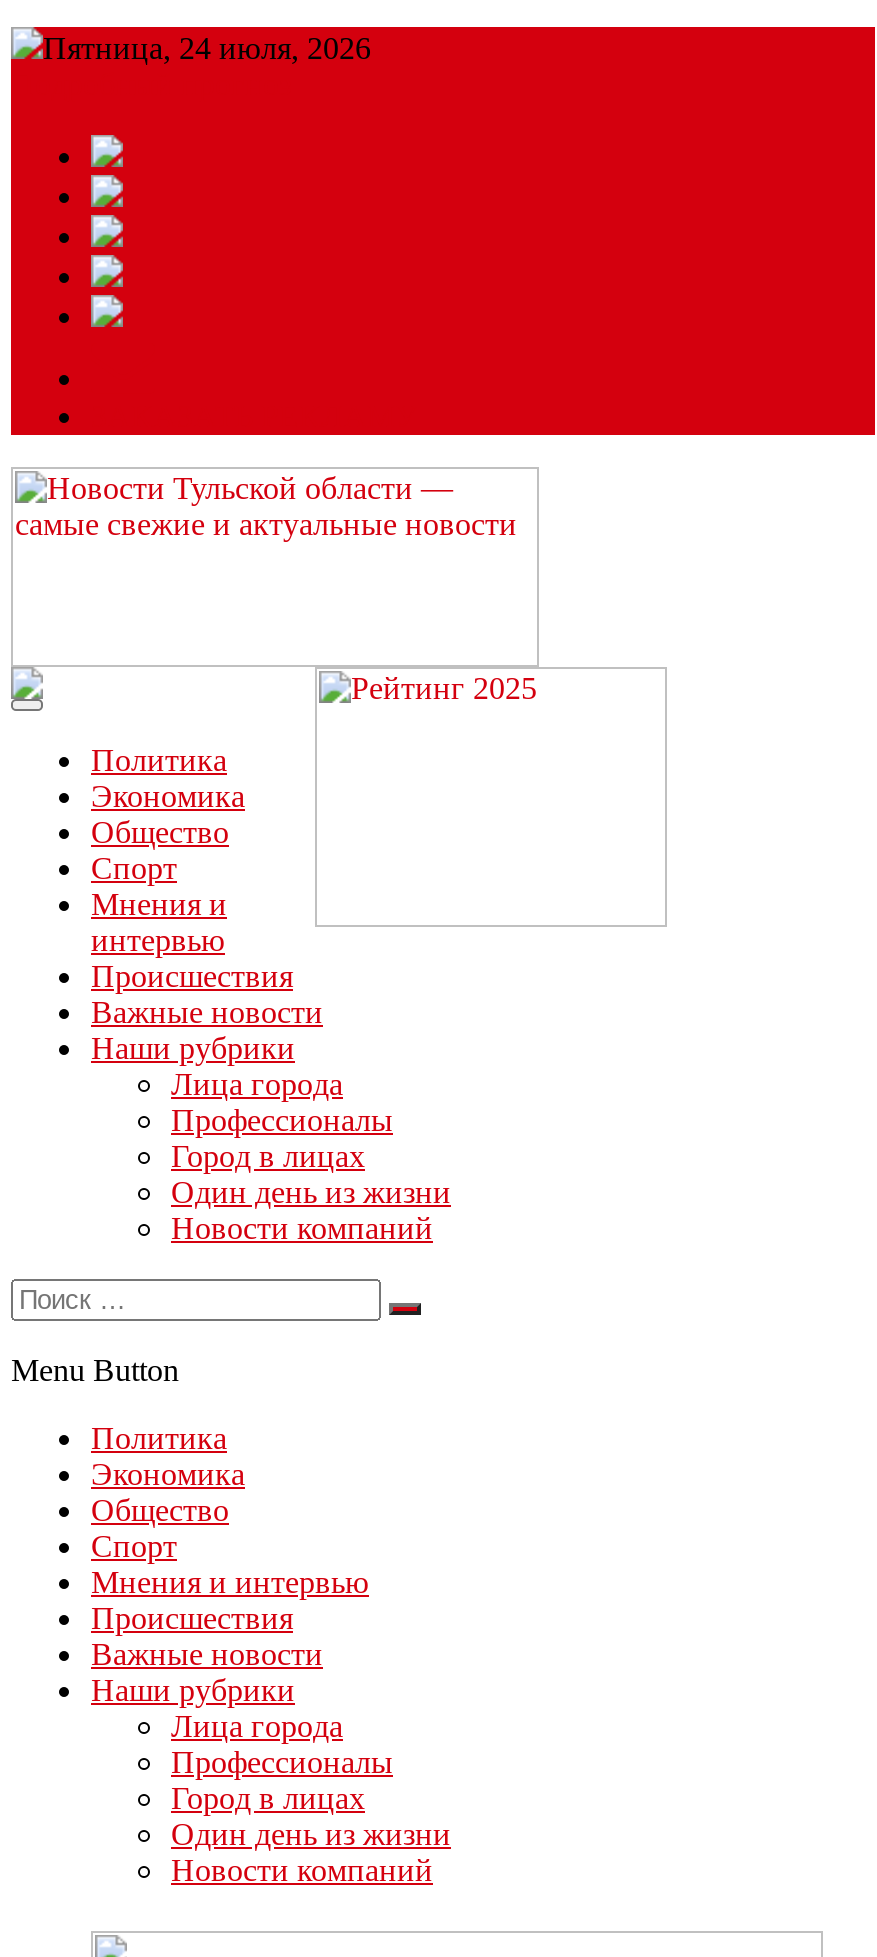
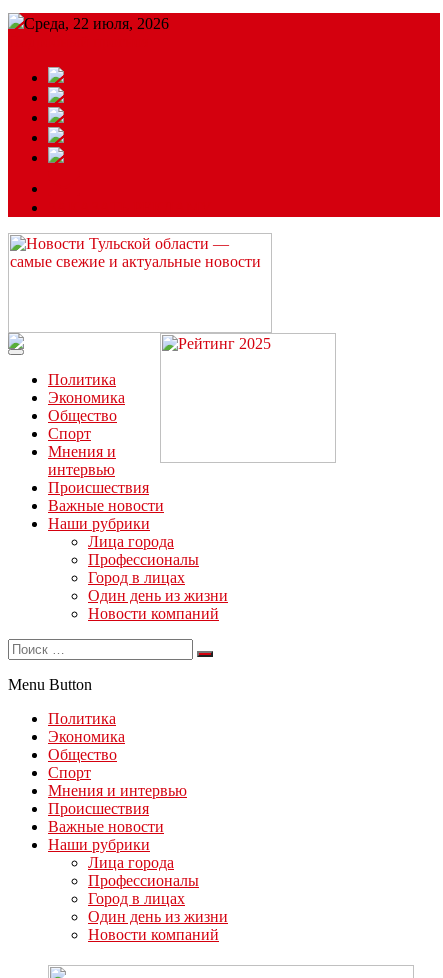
- Пятница, 24 июля, 2026
+ Среда, 22 июля, 2026
